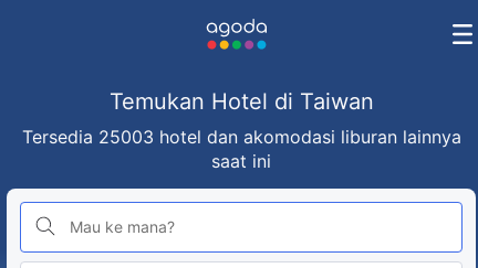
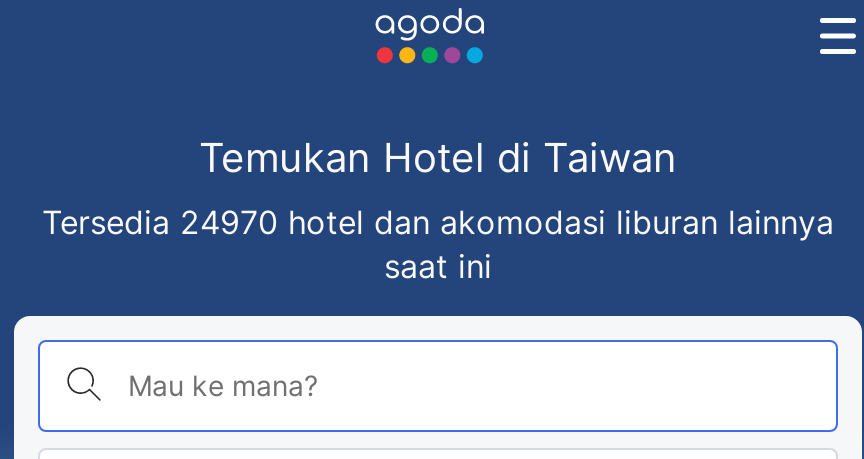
- Tersedia 25003 hotel dan akomodasi liburan lainnya
+ Tersedia 24970 hotel dan akomodasi liburan lainnya
